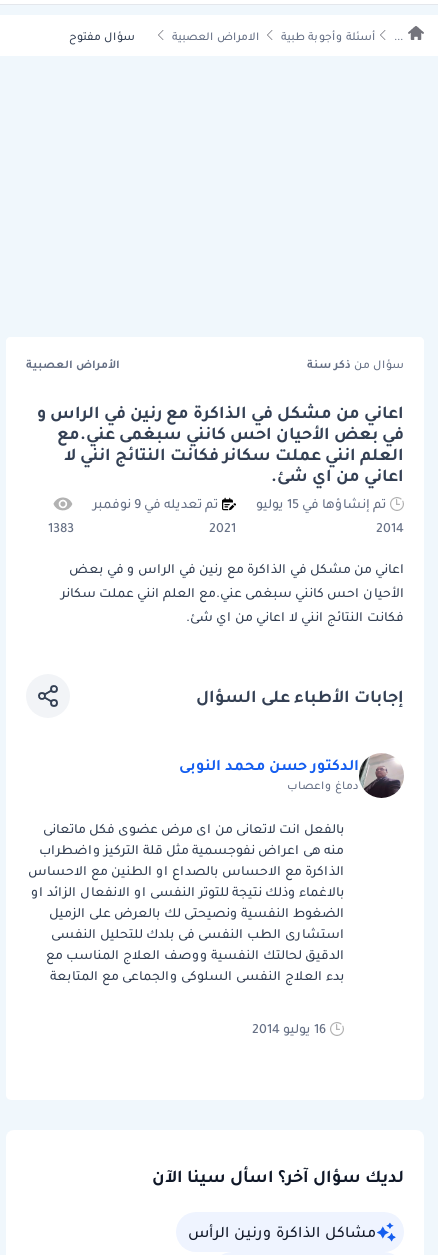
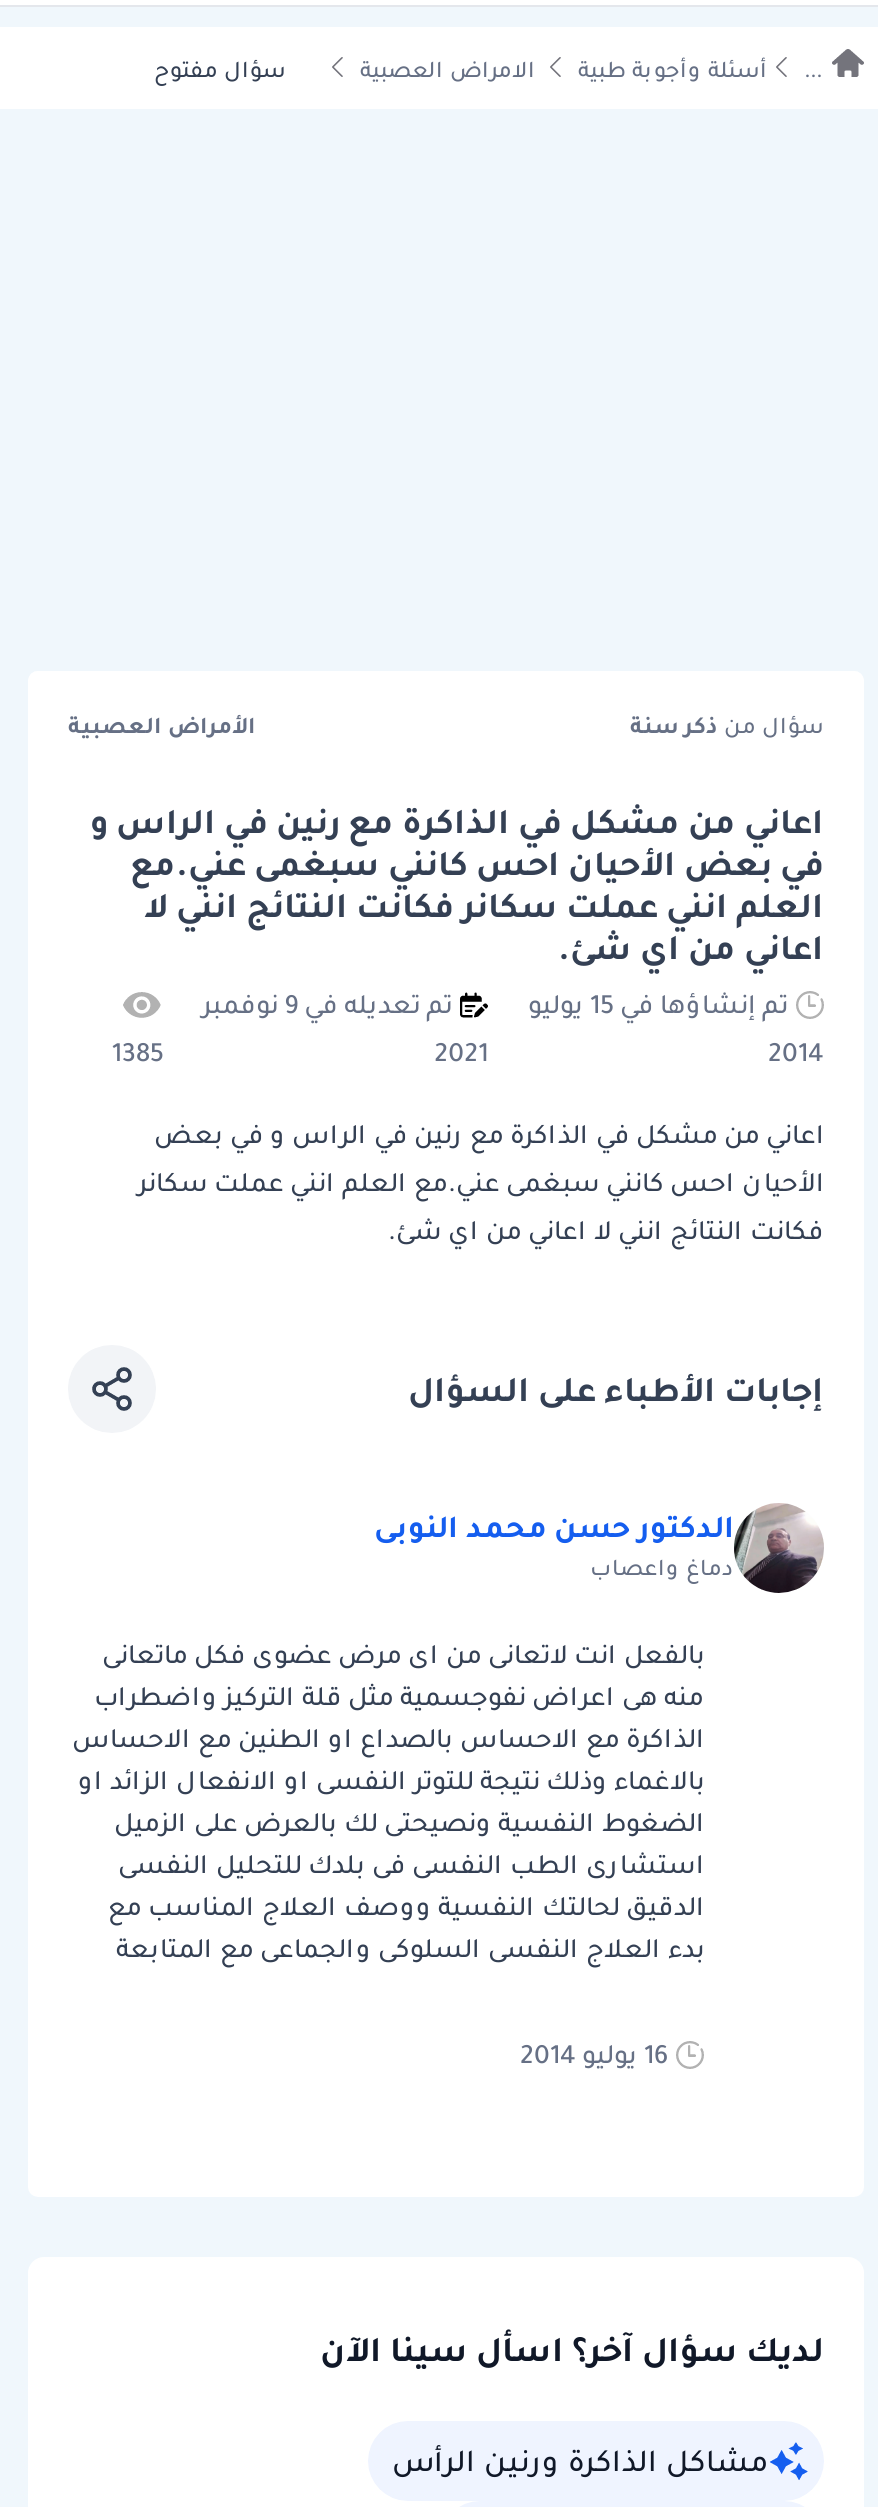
- 1383
+ 1385
